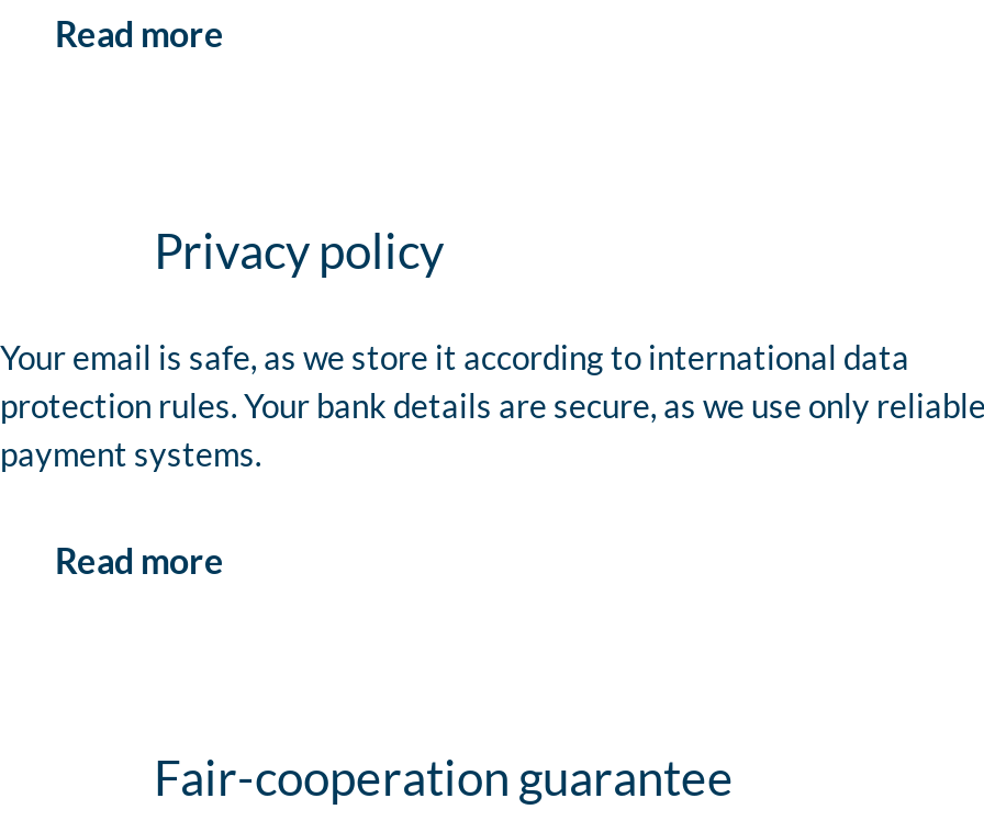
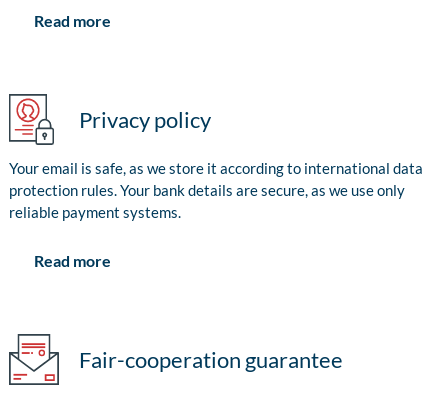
+ [image]

+ [image]
